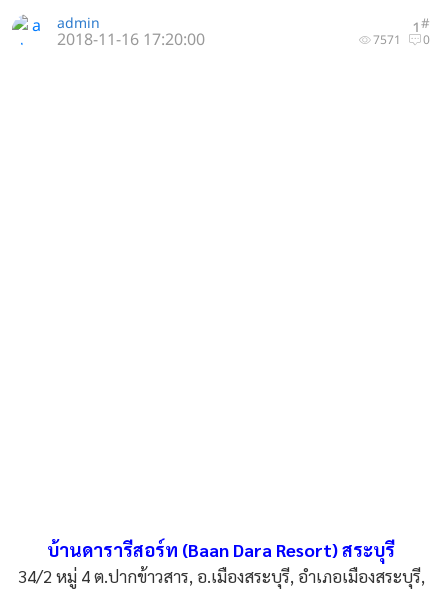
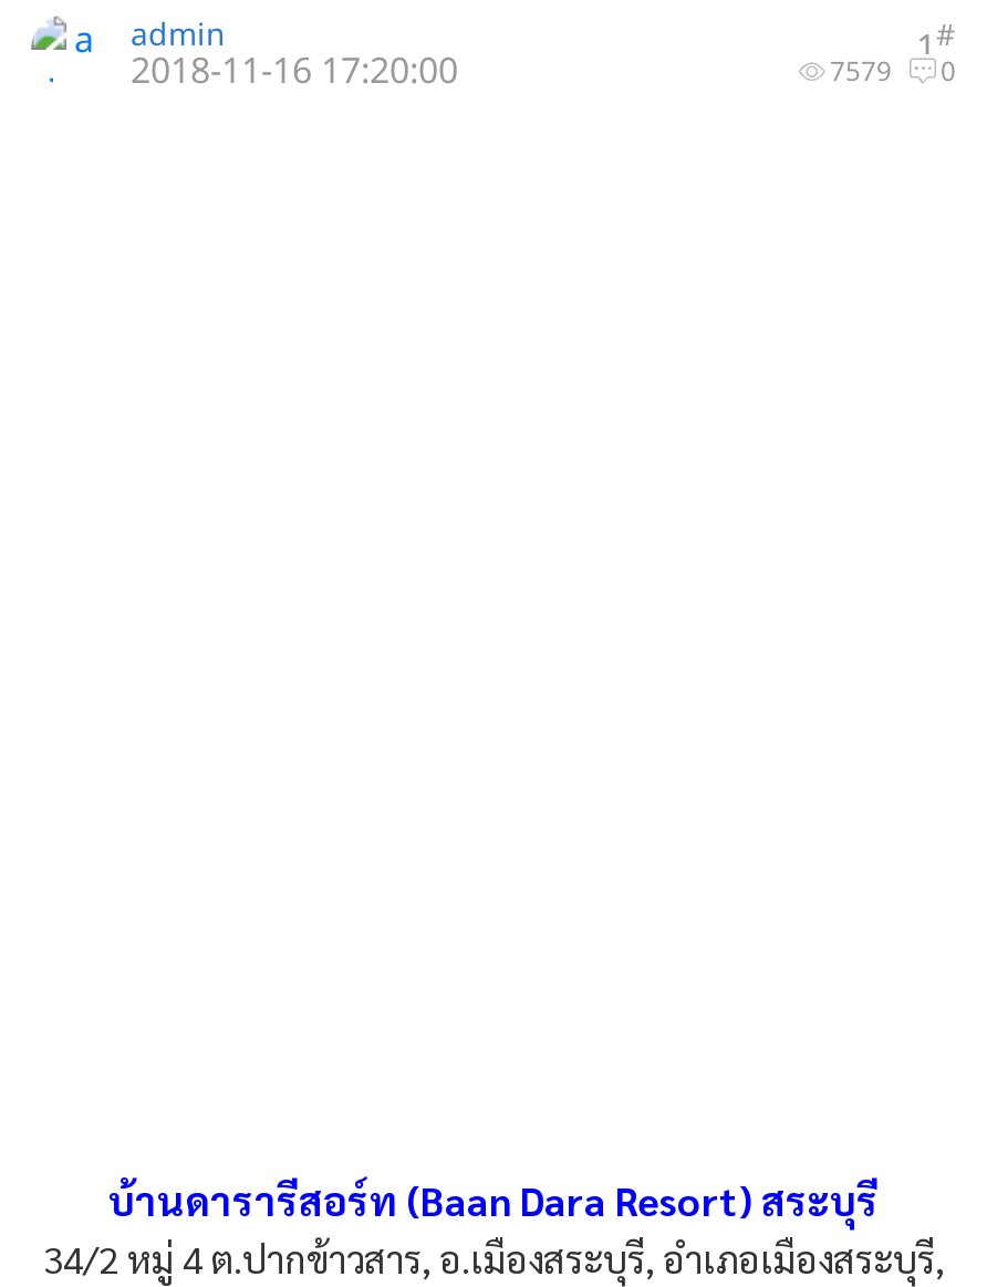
- 7571
+ 7579
